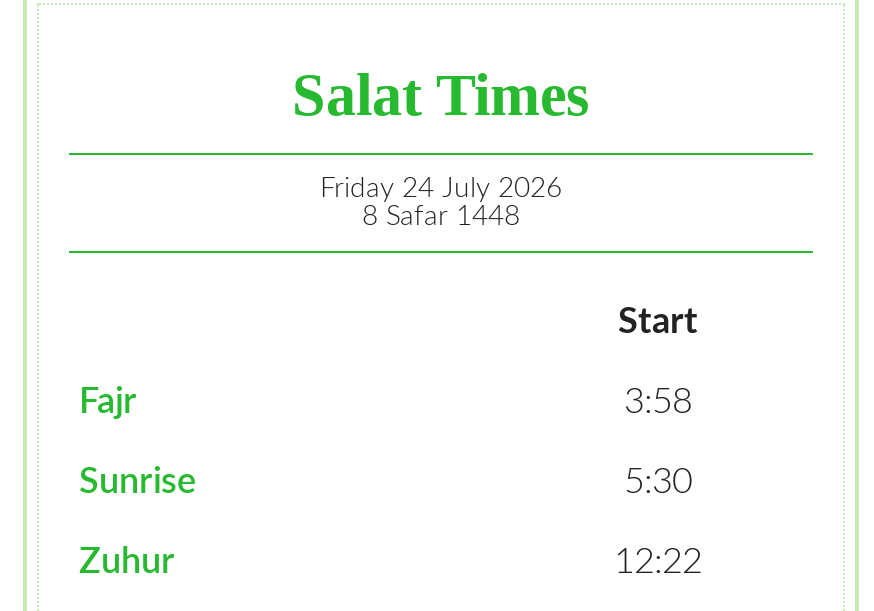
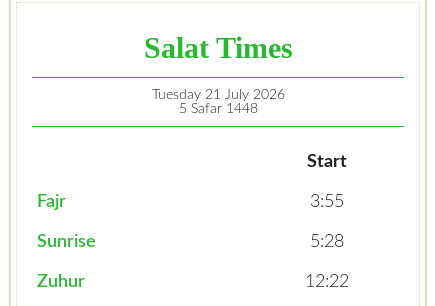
- Friday 24 July 2026
+ Tuesday 21 July 2026

- 8 Safar 1448
+ 5 Safar 1448

- 3:58
+ 3:55

- 5:30
+ 5:28
